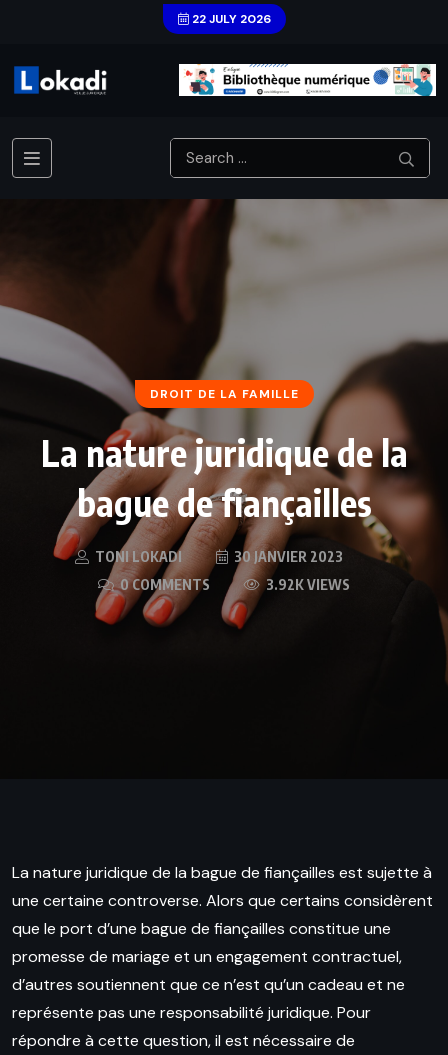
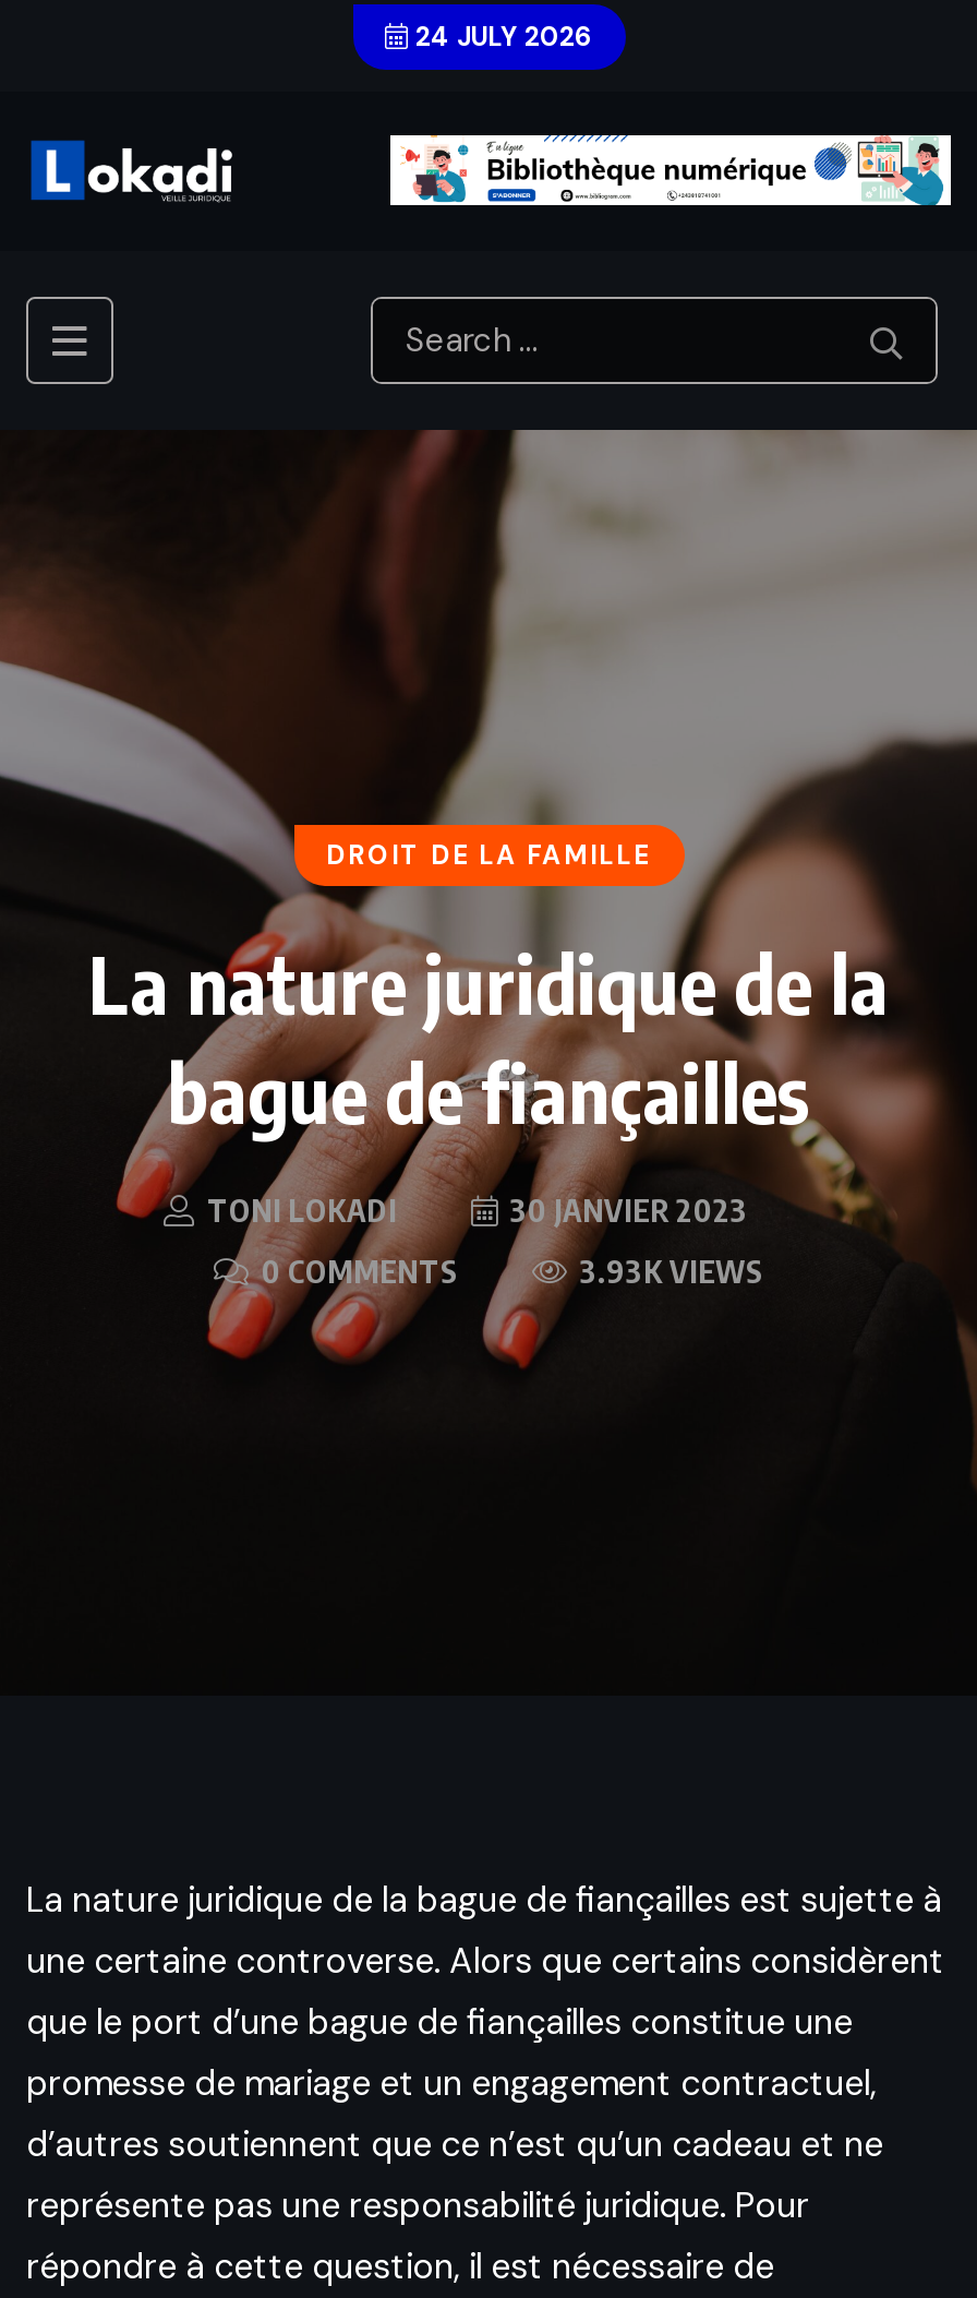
- 22 JULY 2026
+ 24 JULY 2026

- 3.92K VIEWS
+ 3.93K VIEWS
